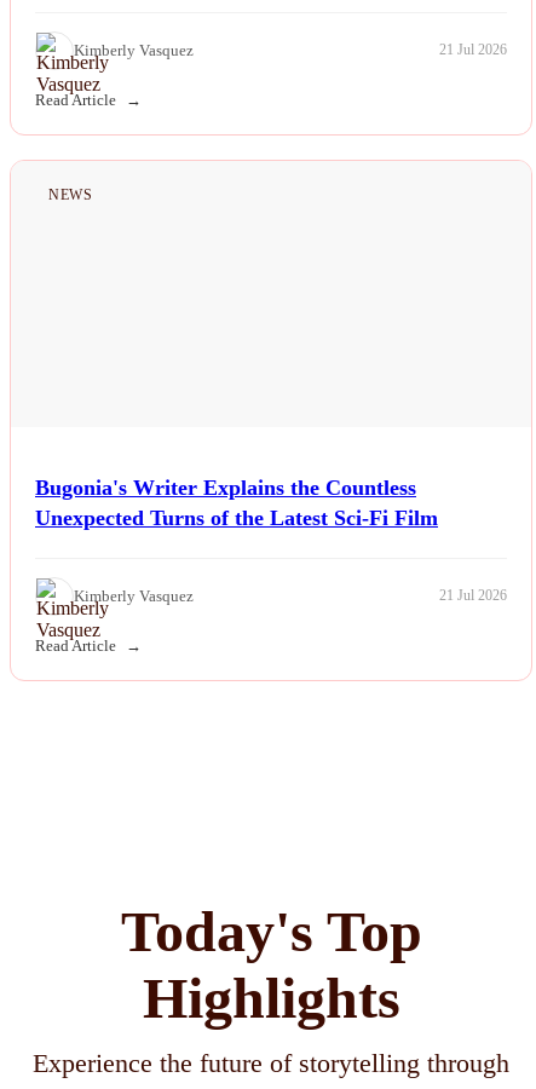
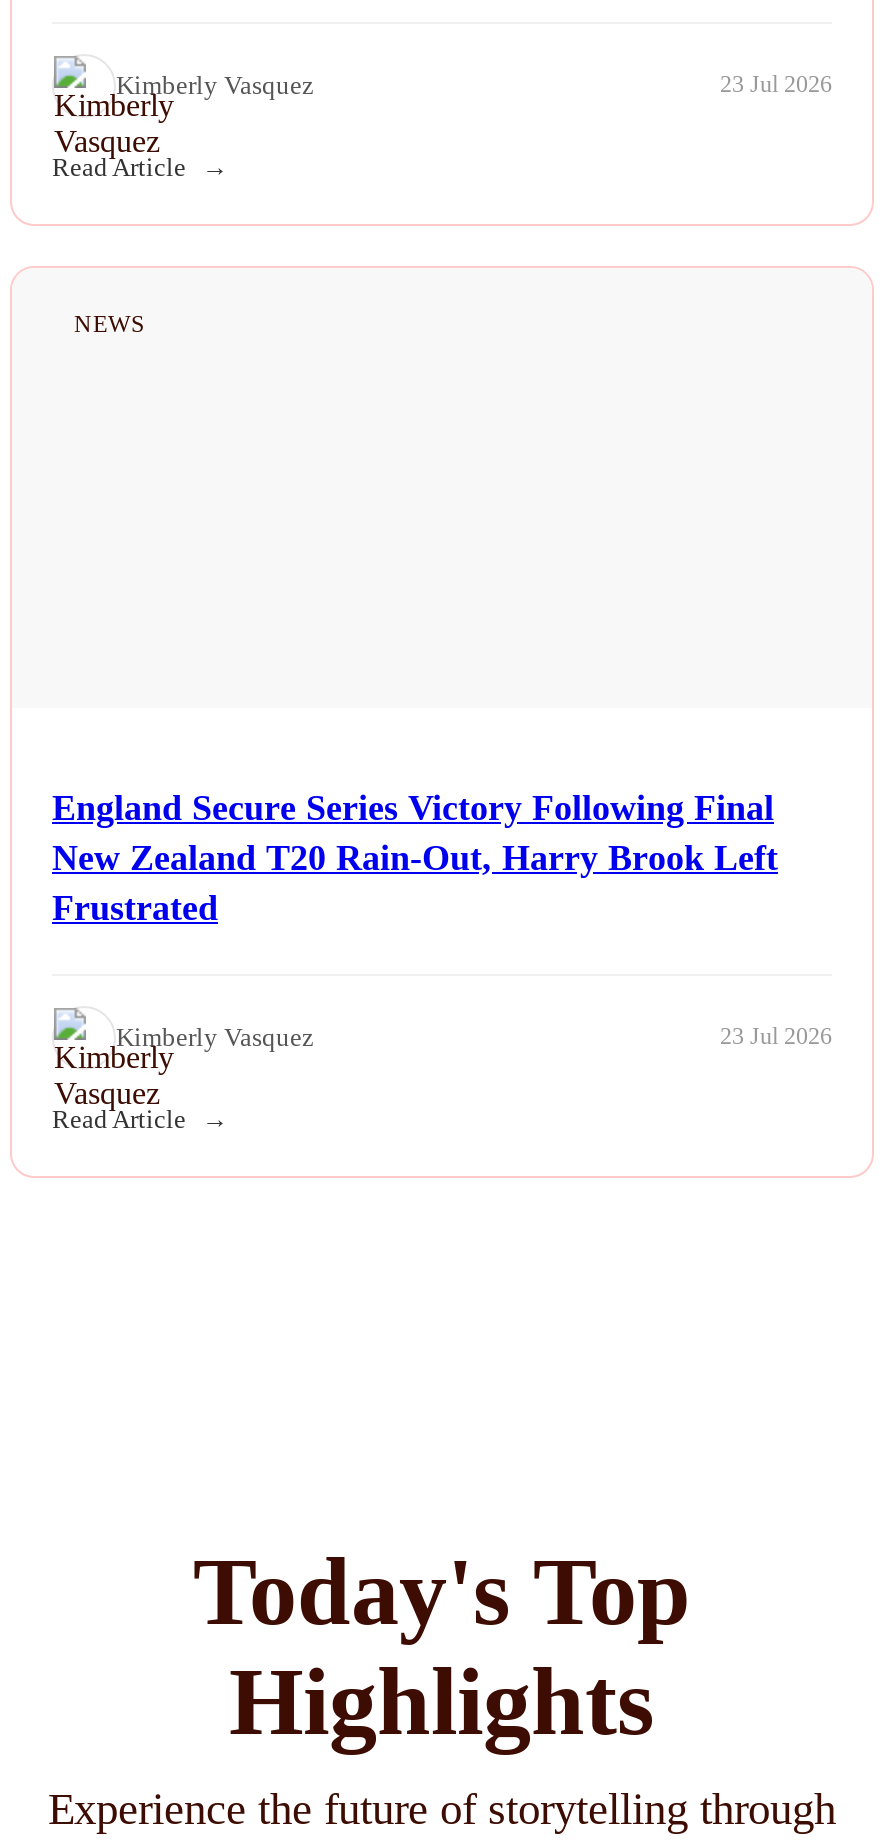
- 21 Jul 2026
+ 23 Jul 2026

- Bugonia's Writer Explains the Countless
- Unexpected Turns of the Latest Sci-Fi Film
+ England Secure Series Victory Following Final
+ New Zealand T20 Rain-Out, Harry Brook Left
+ Frustrated

- 21 Jul 2026
+ 23 Jul 2026
